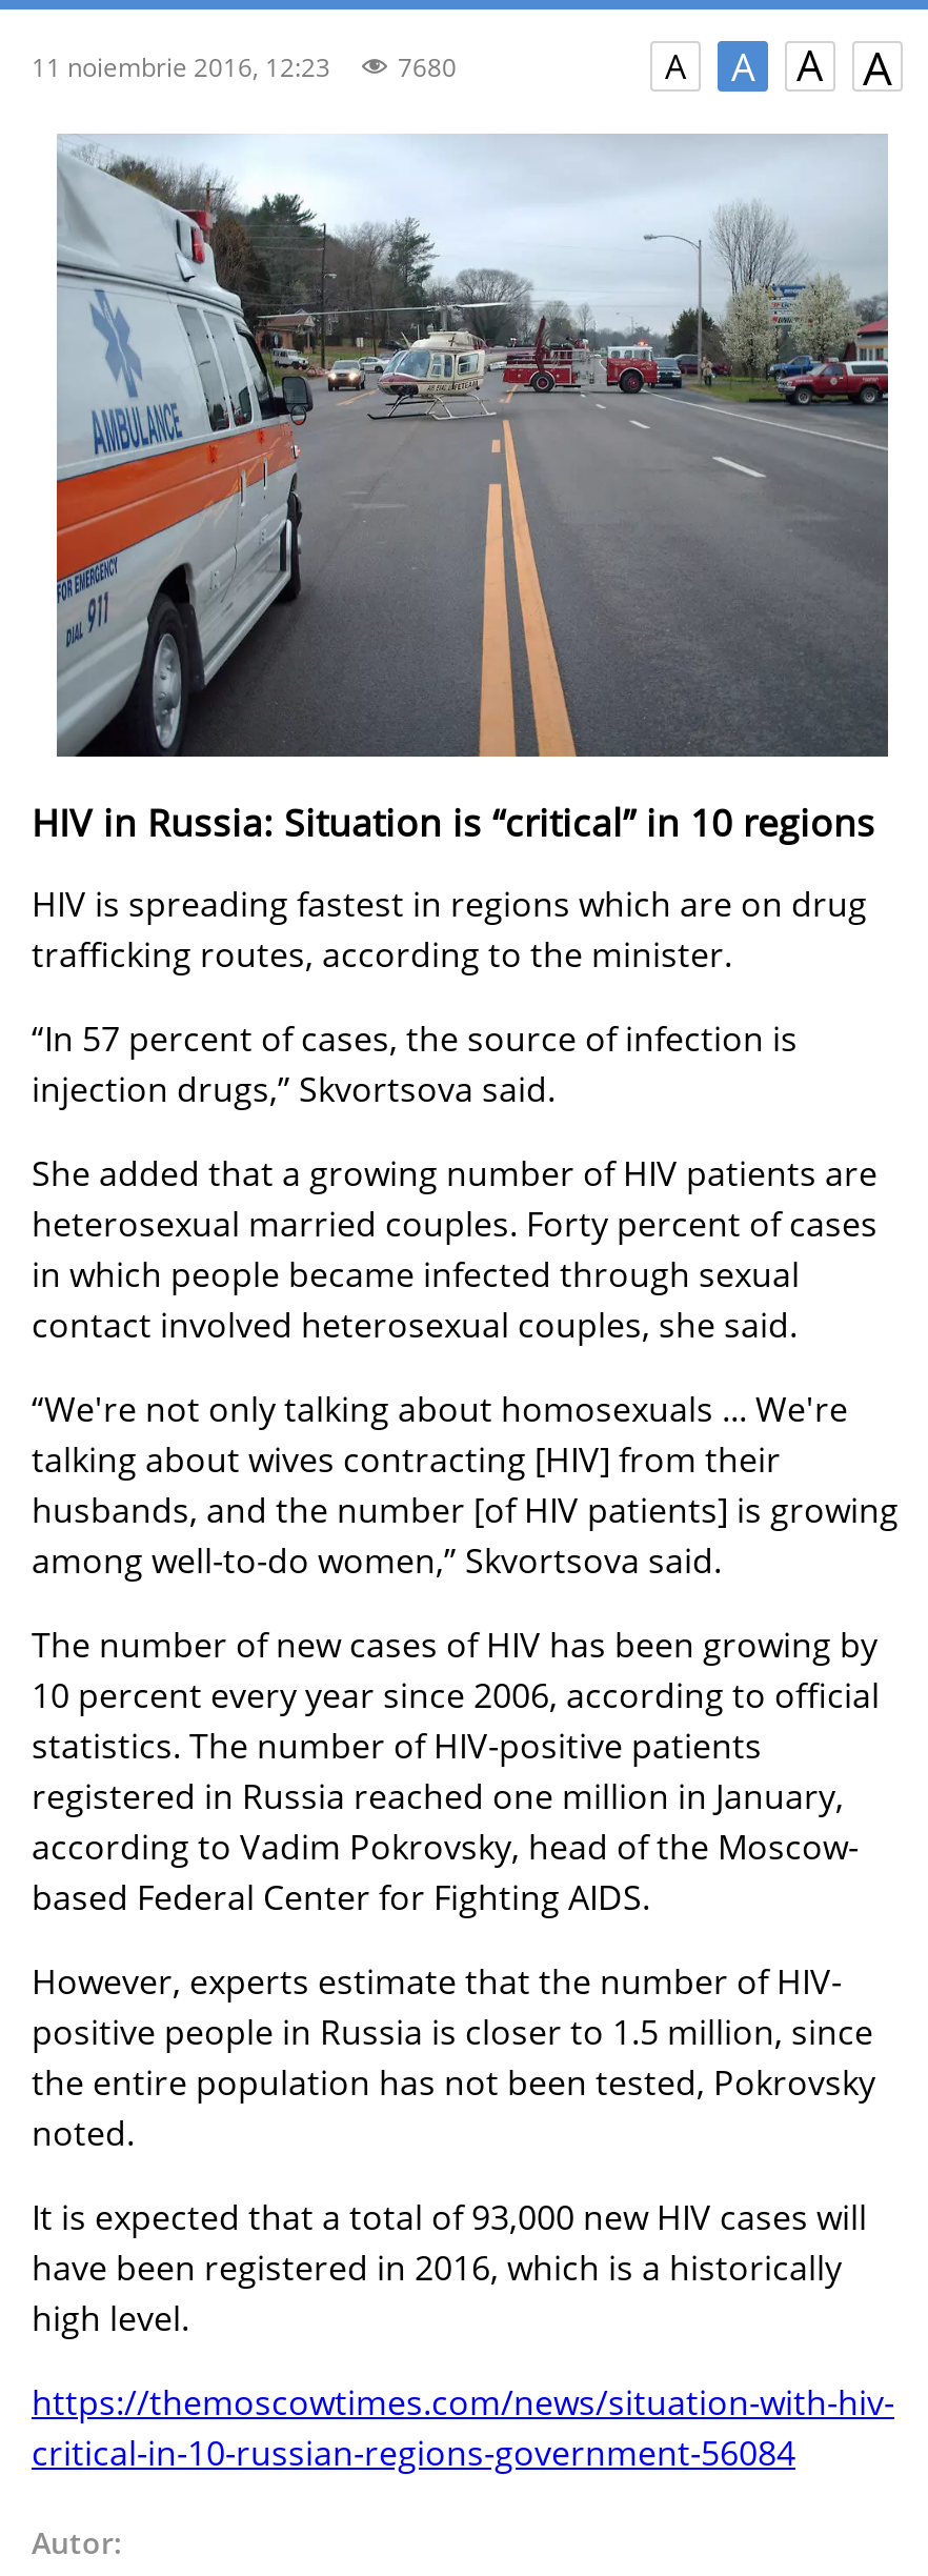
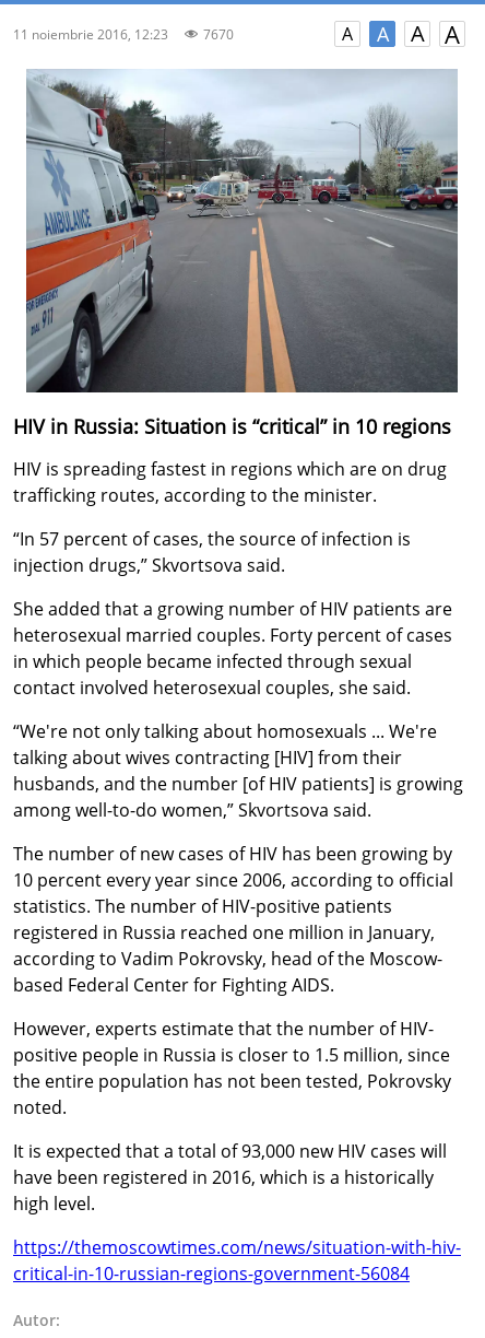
- 11 noiembrie 2016, 12:23 7680
+ 11 noiembrie 2016, 12:23 7670
